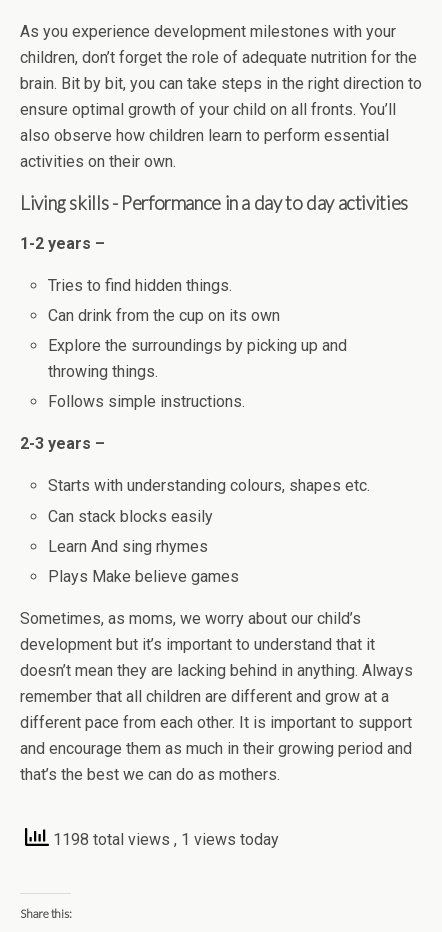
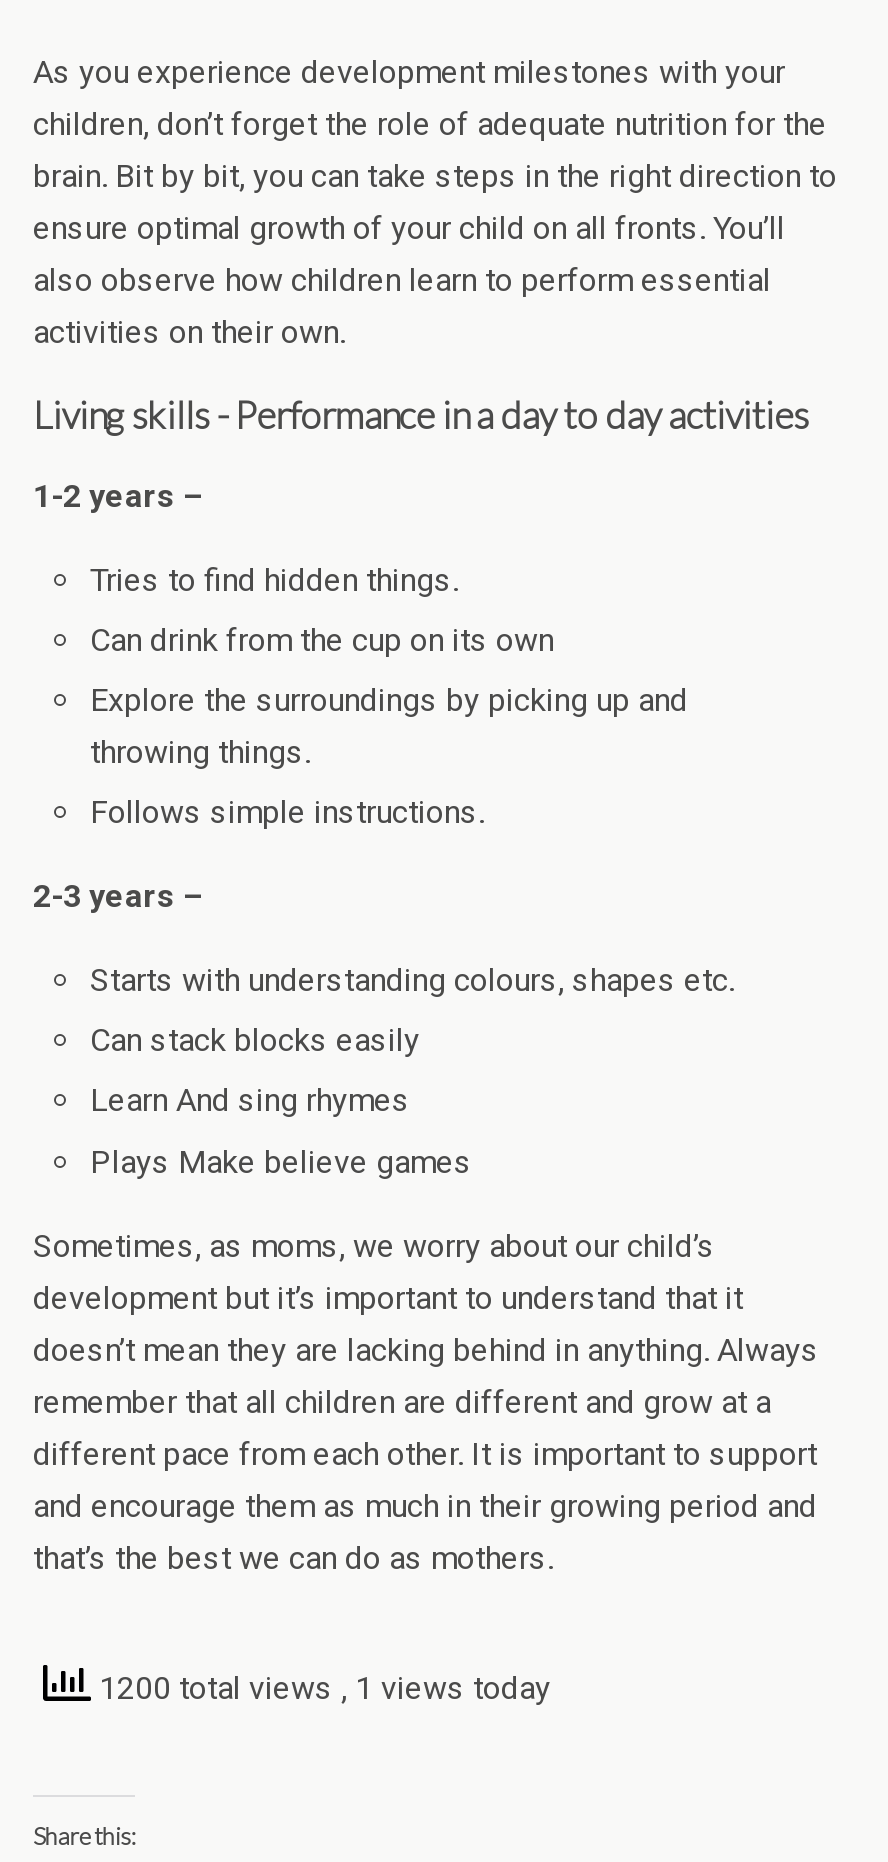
- 1198 total views, 1 views today
+ 1200 total views, 1 views today
